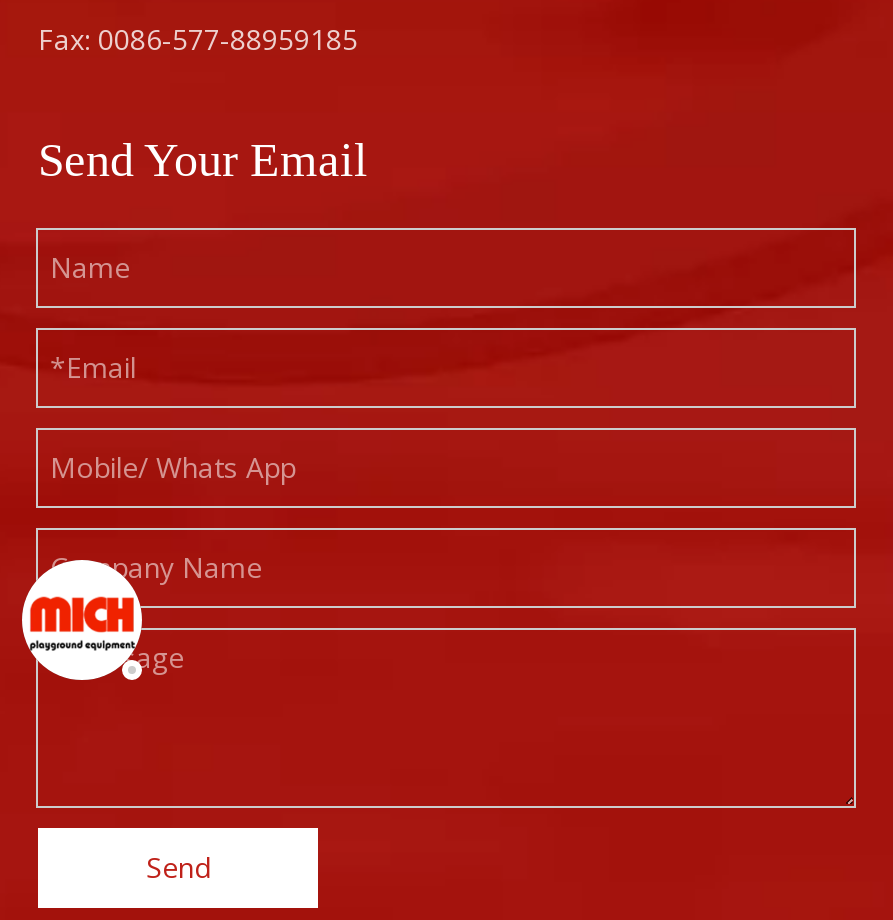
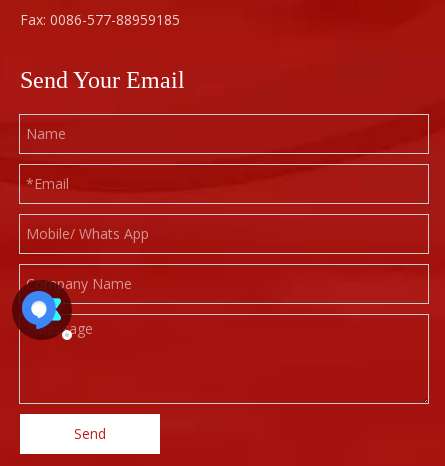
- [image]
+ [image]
